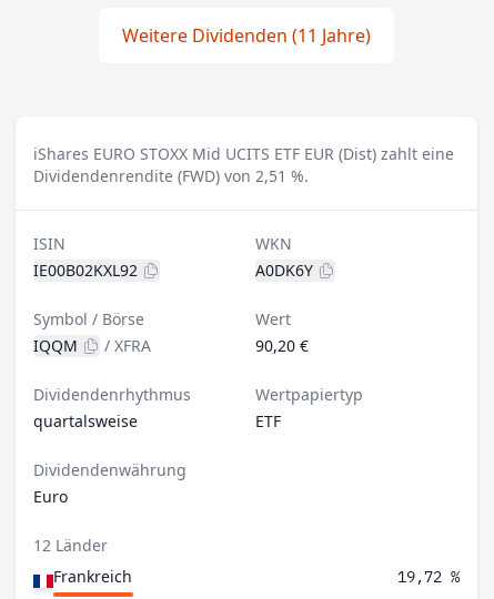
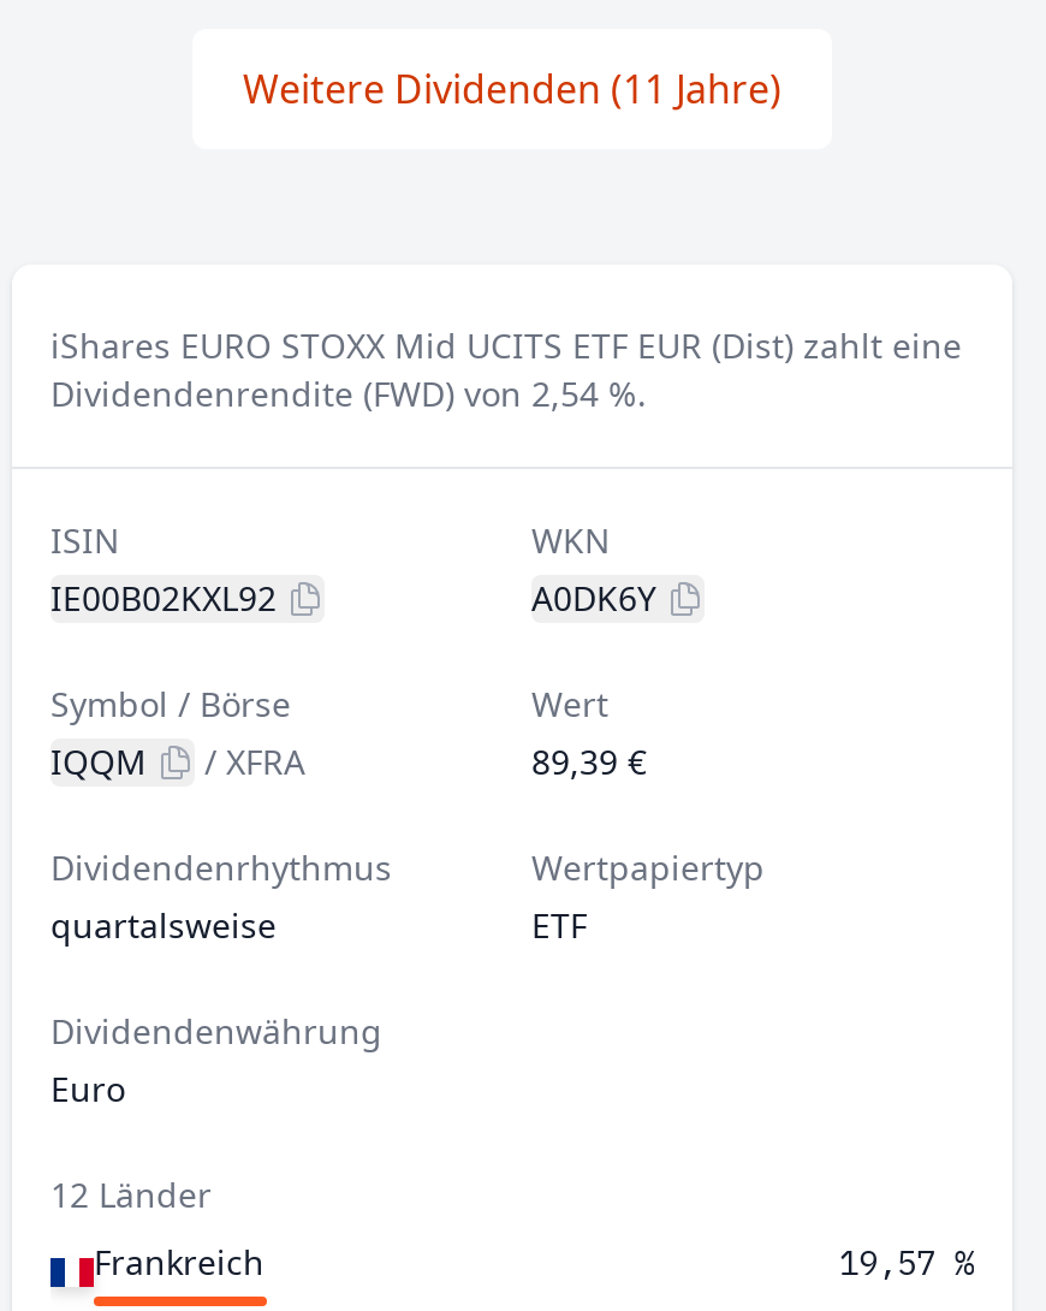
- Dividendenrendite (FWD) von 2,51 %.
+ Dividendenrendite (FWD) von 2,54 %.

- 90,20 €
+ 89,39 €

- 19,72 %
+ 19,57 %
